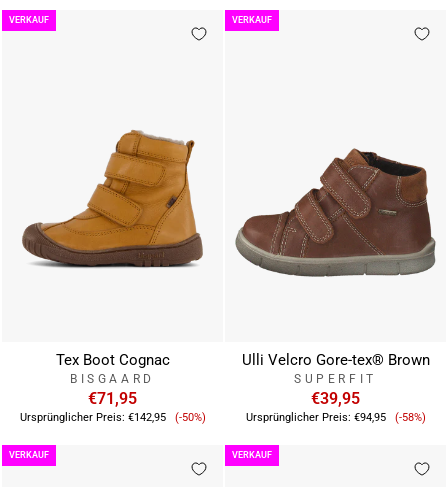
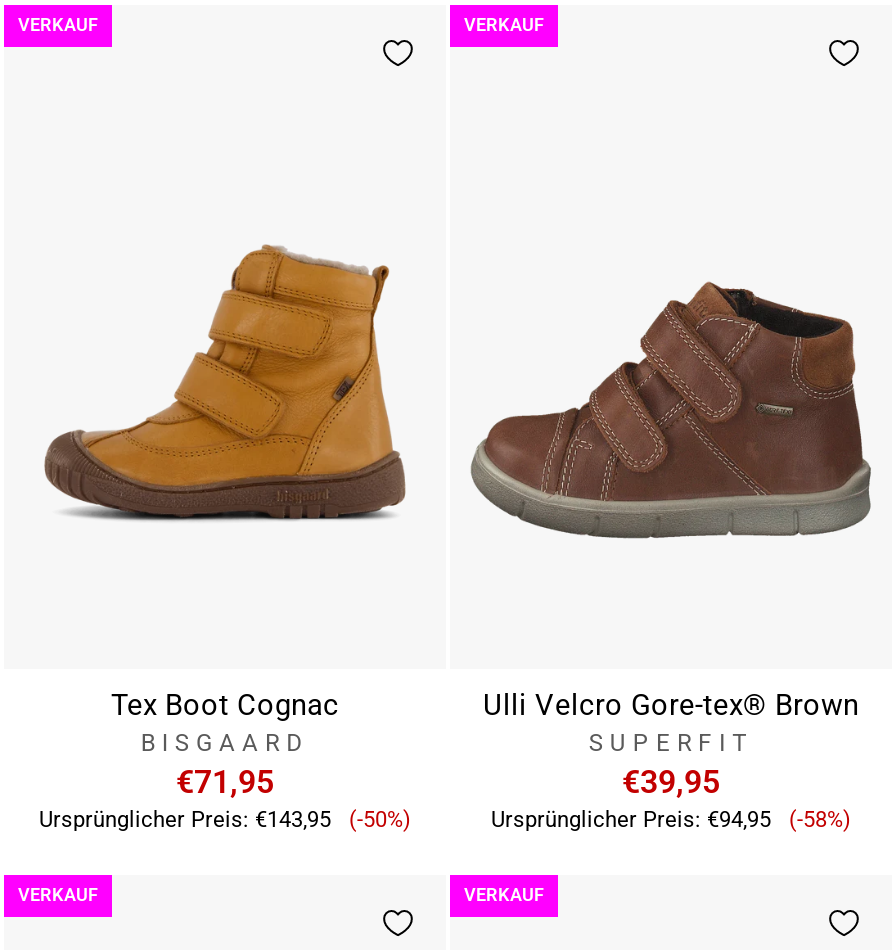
- Ursprünglicher Preis: €142,95
+ Ursprünglicher Preis: €143,95
